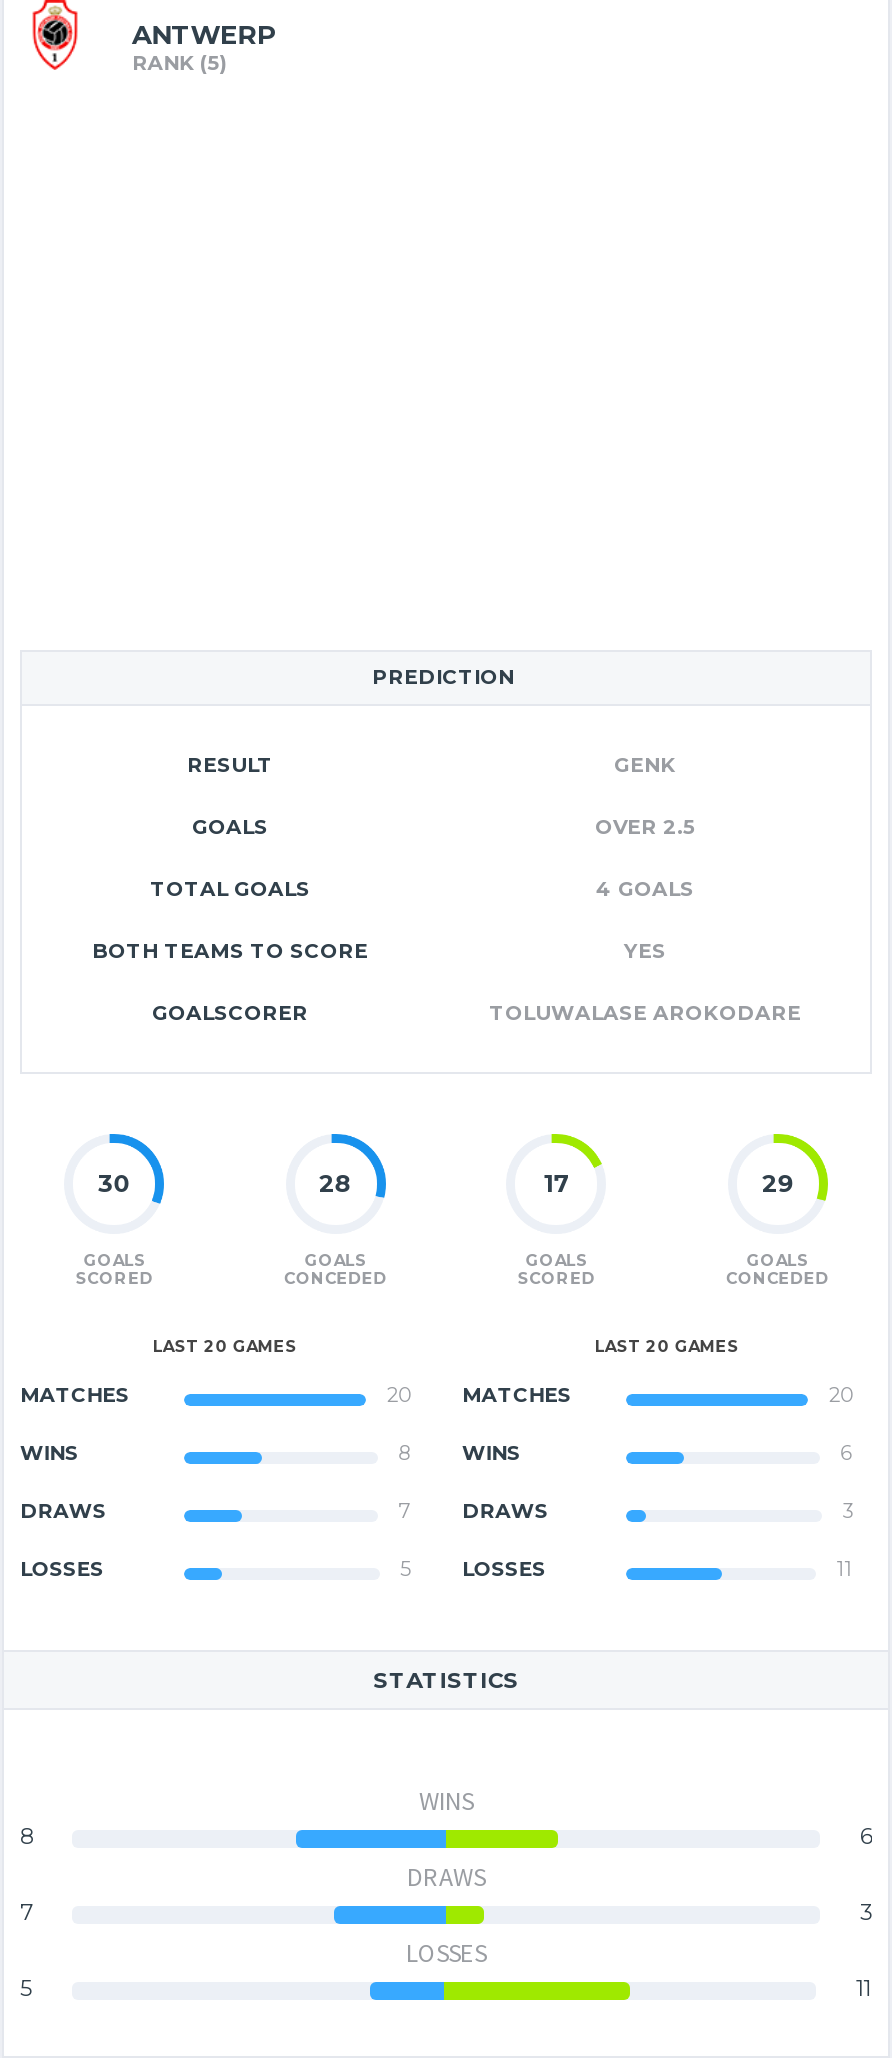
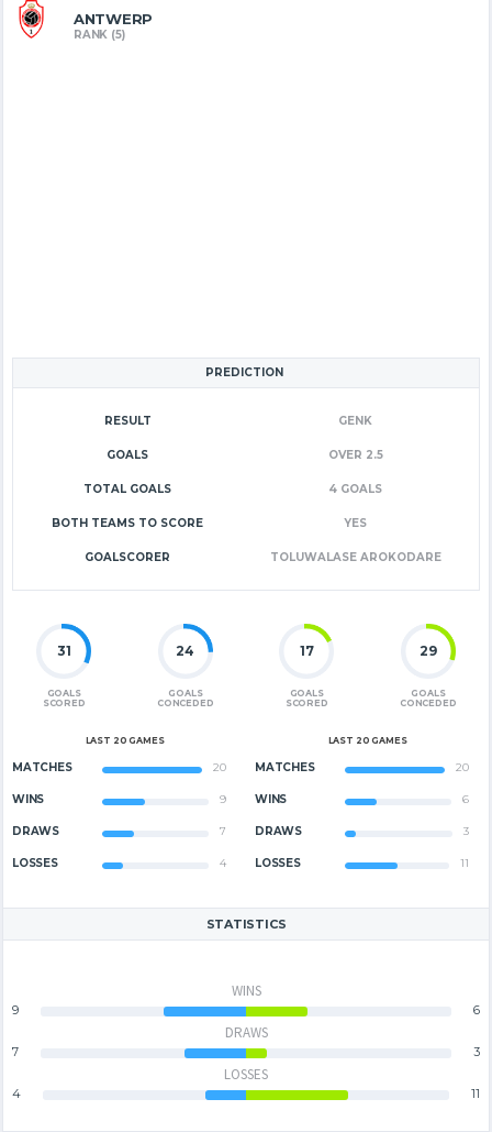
- 30
+ 31

- 28
+ 24

- 8 WINS
+ 9 WINS

- 5 LOSSES
+ 4 LOSSES

- 8
+ 9

- 5
+ 4
